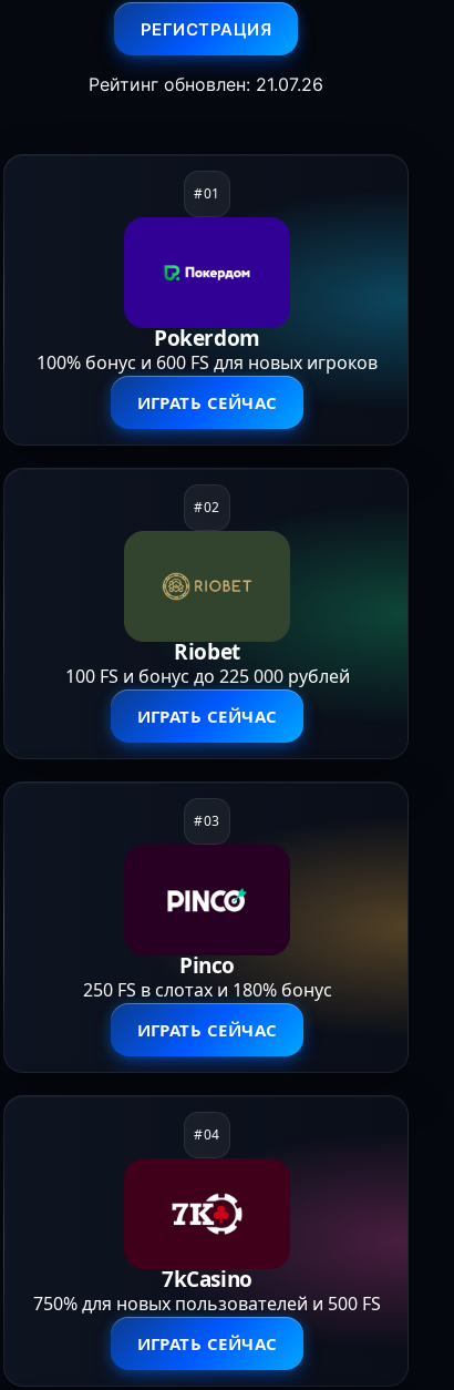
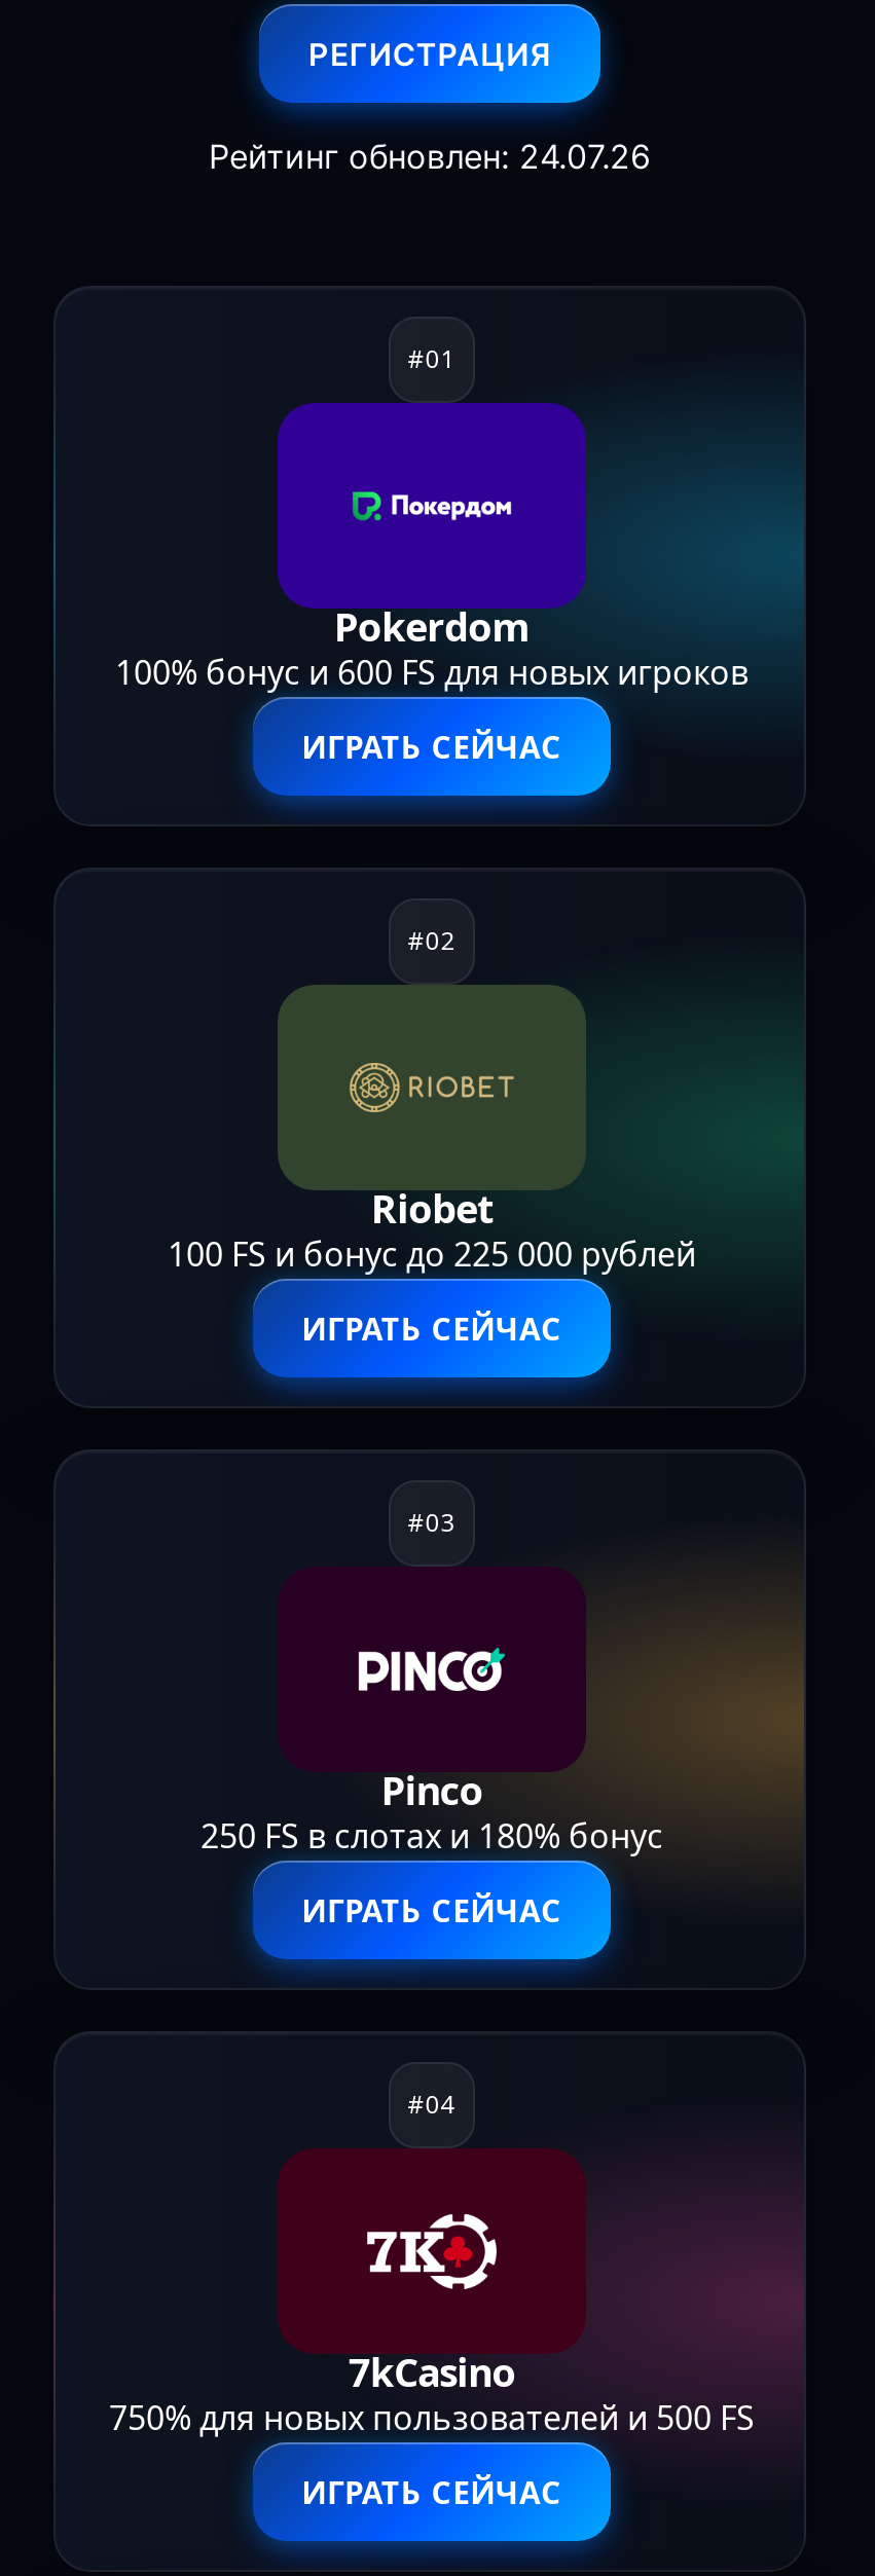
- Рейтинг обновлен: 21.07.26
+ Рейтинг обновлен: 24.07.26
